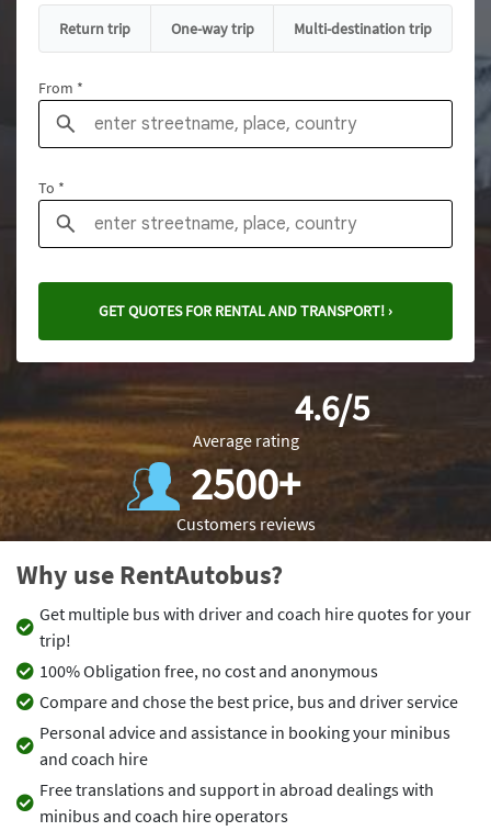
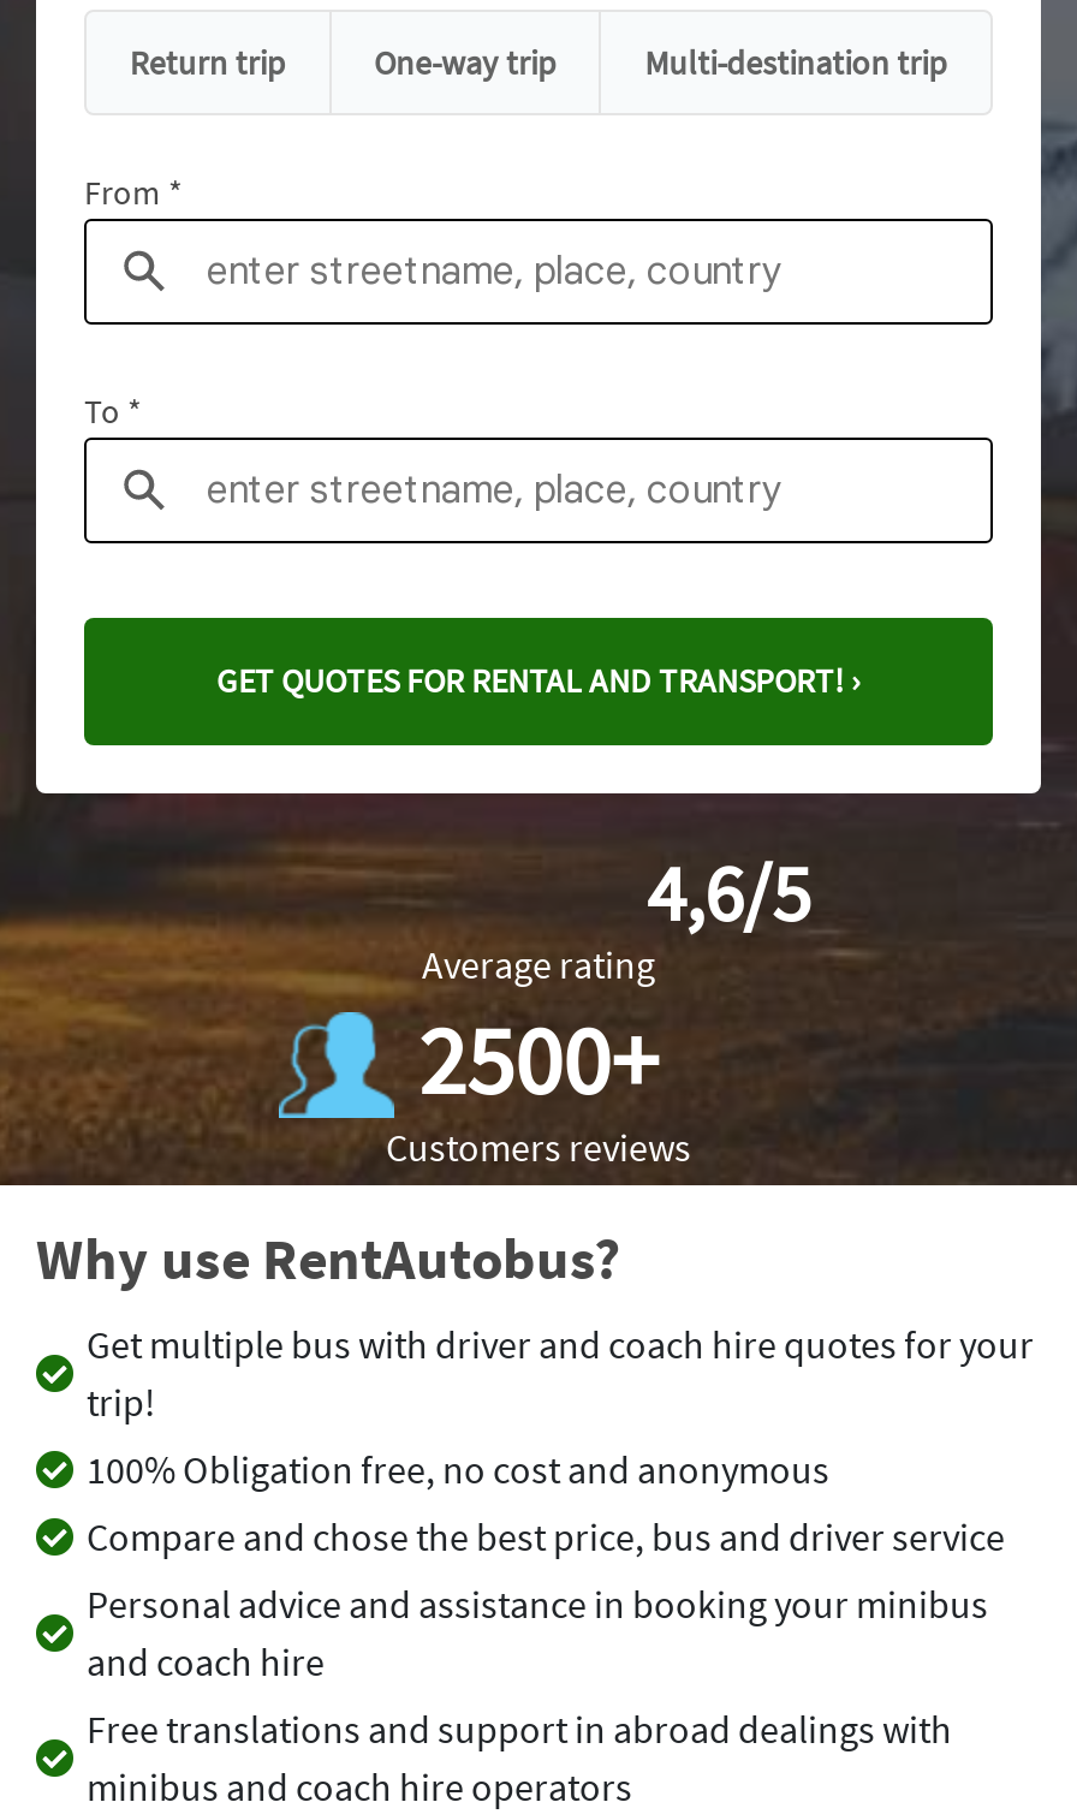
- 4.6/5
+ 4,6/5
